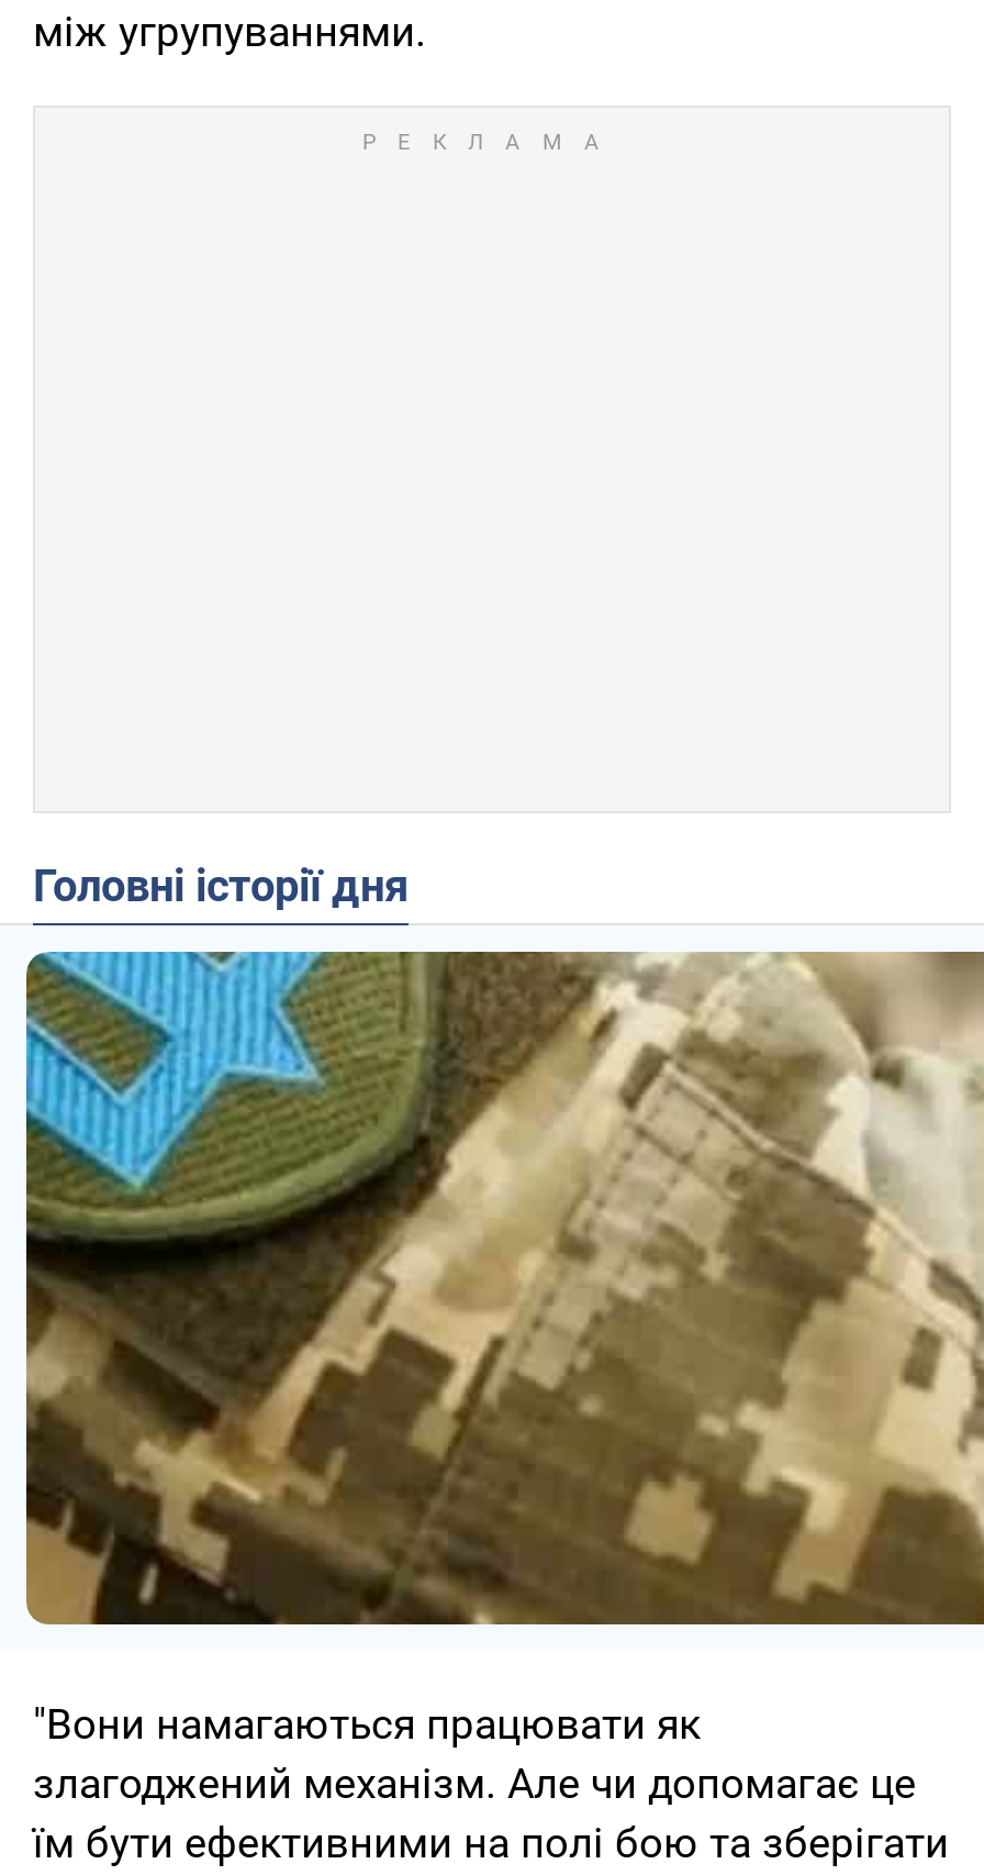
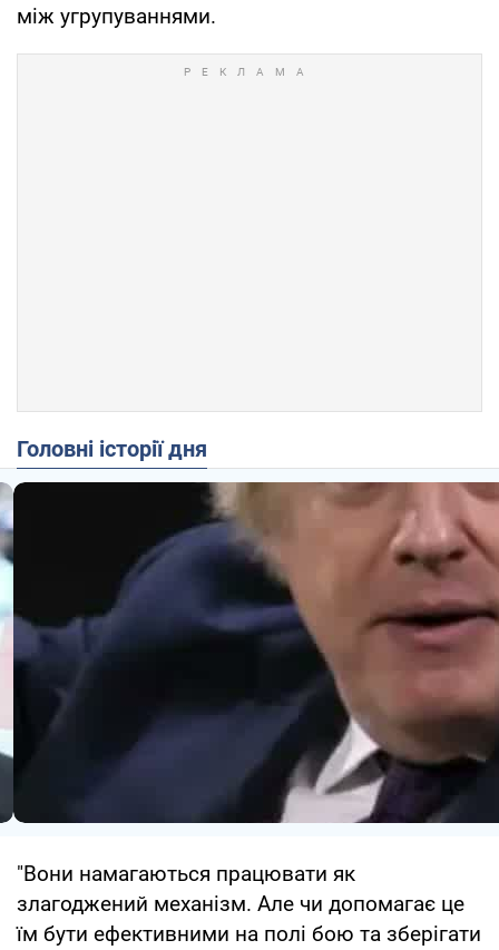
- [image]
+ [image]
